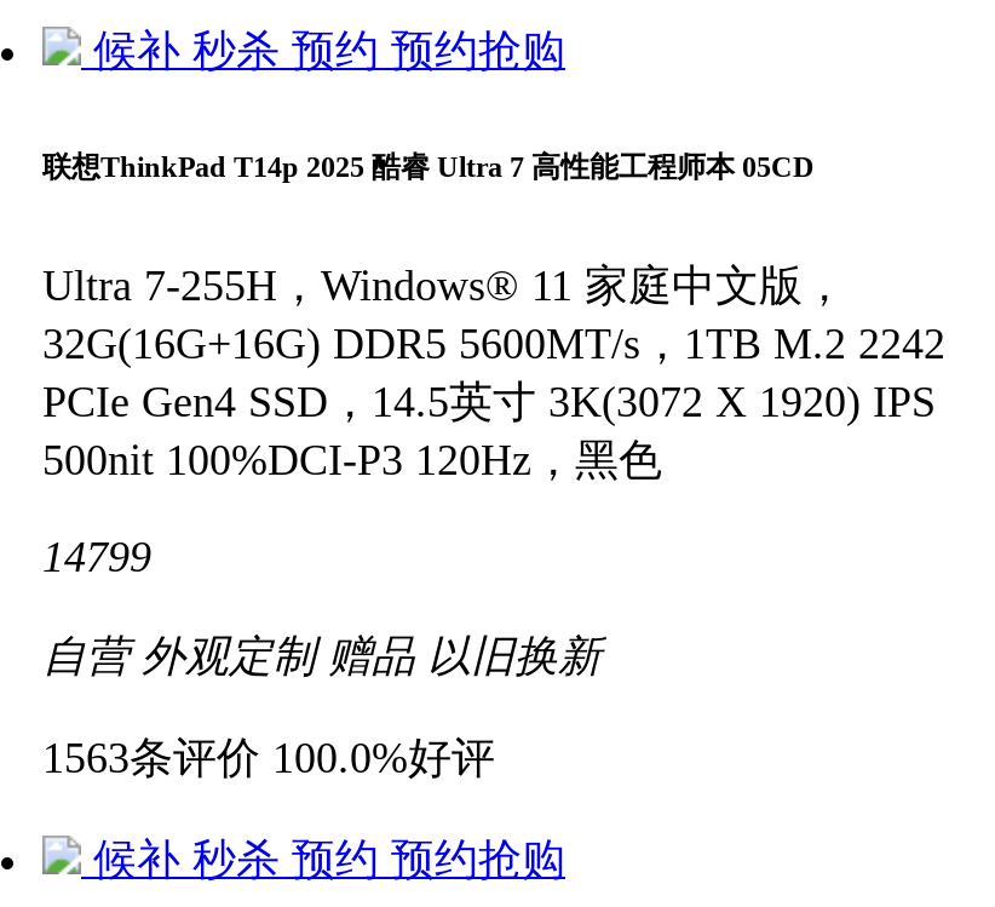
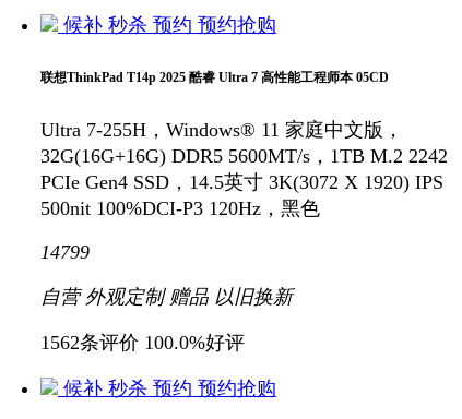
- 1563条评价 100.0%好评
+ 1562条评价 100.0%好评
